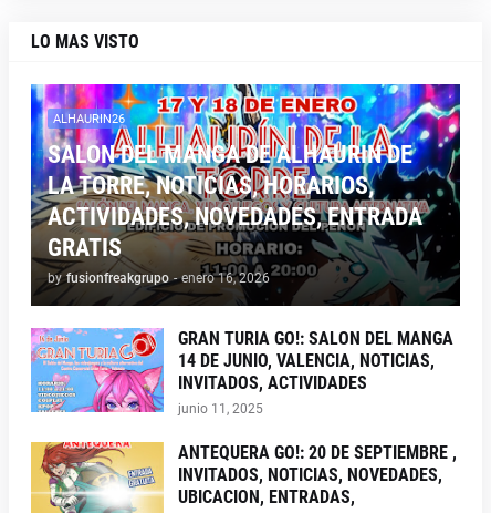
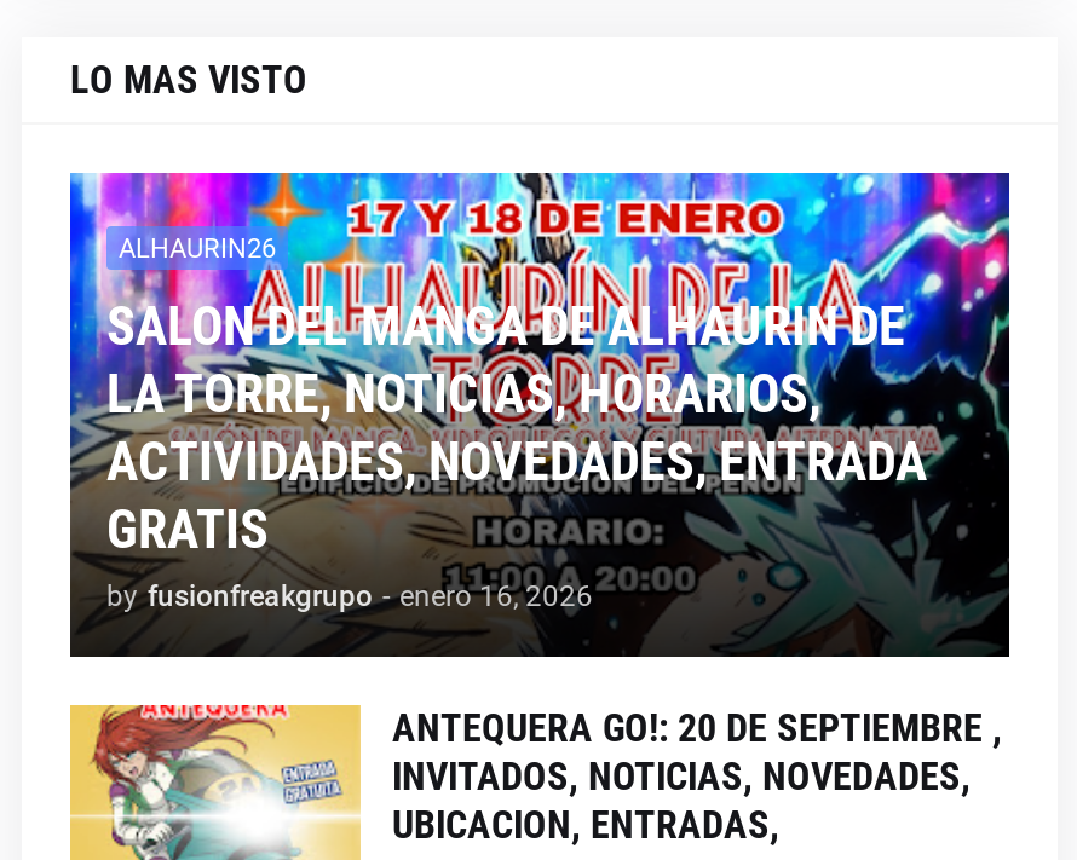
- [image]
- GRAN TURIA GO!: SALON DEL MANGA
- 14 DE JUNIO, VALENCIA, NOTICIAS,
- INVITADOS, ACTIVIDADES
- junio 11, 2025
